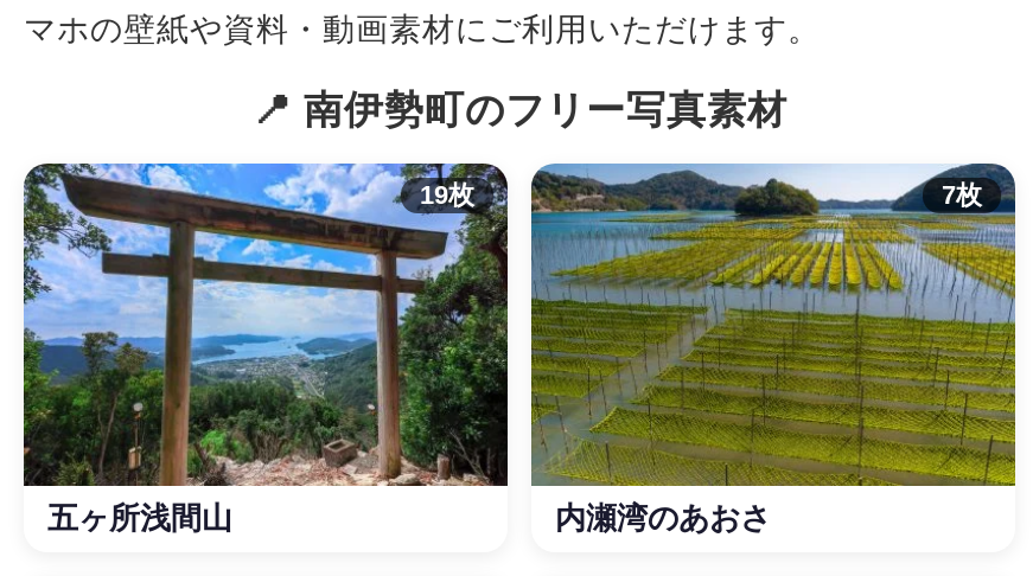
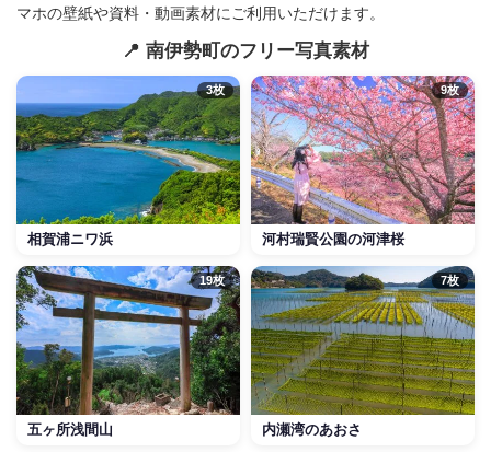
+ [image]
+ 3枚

+ 相賀浦ニワ浜

+ [image]
+ 9枚

+ 河村瑞賢公園の河津桜
